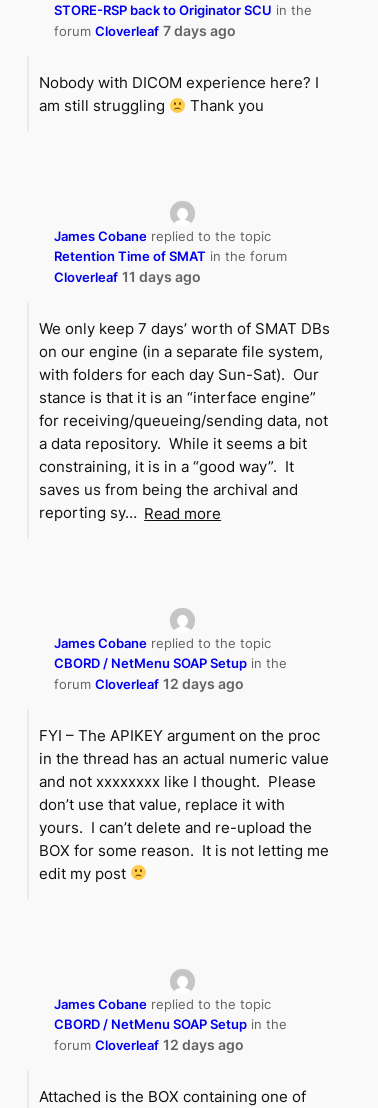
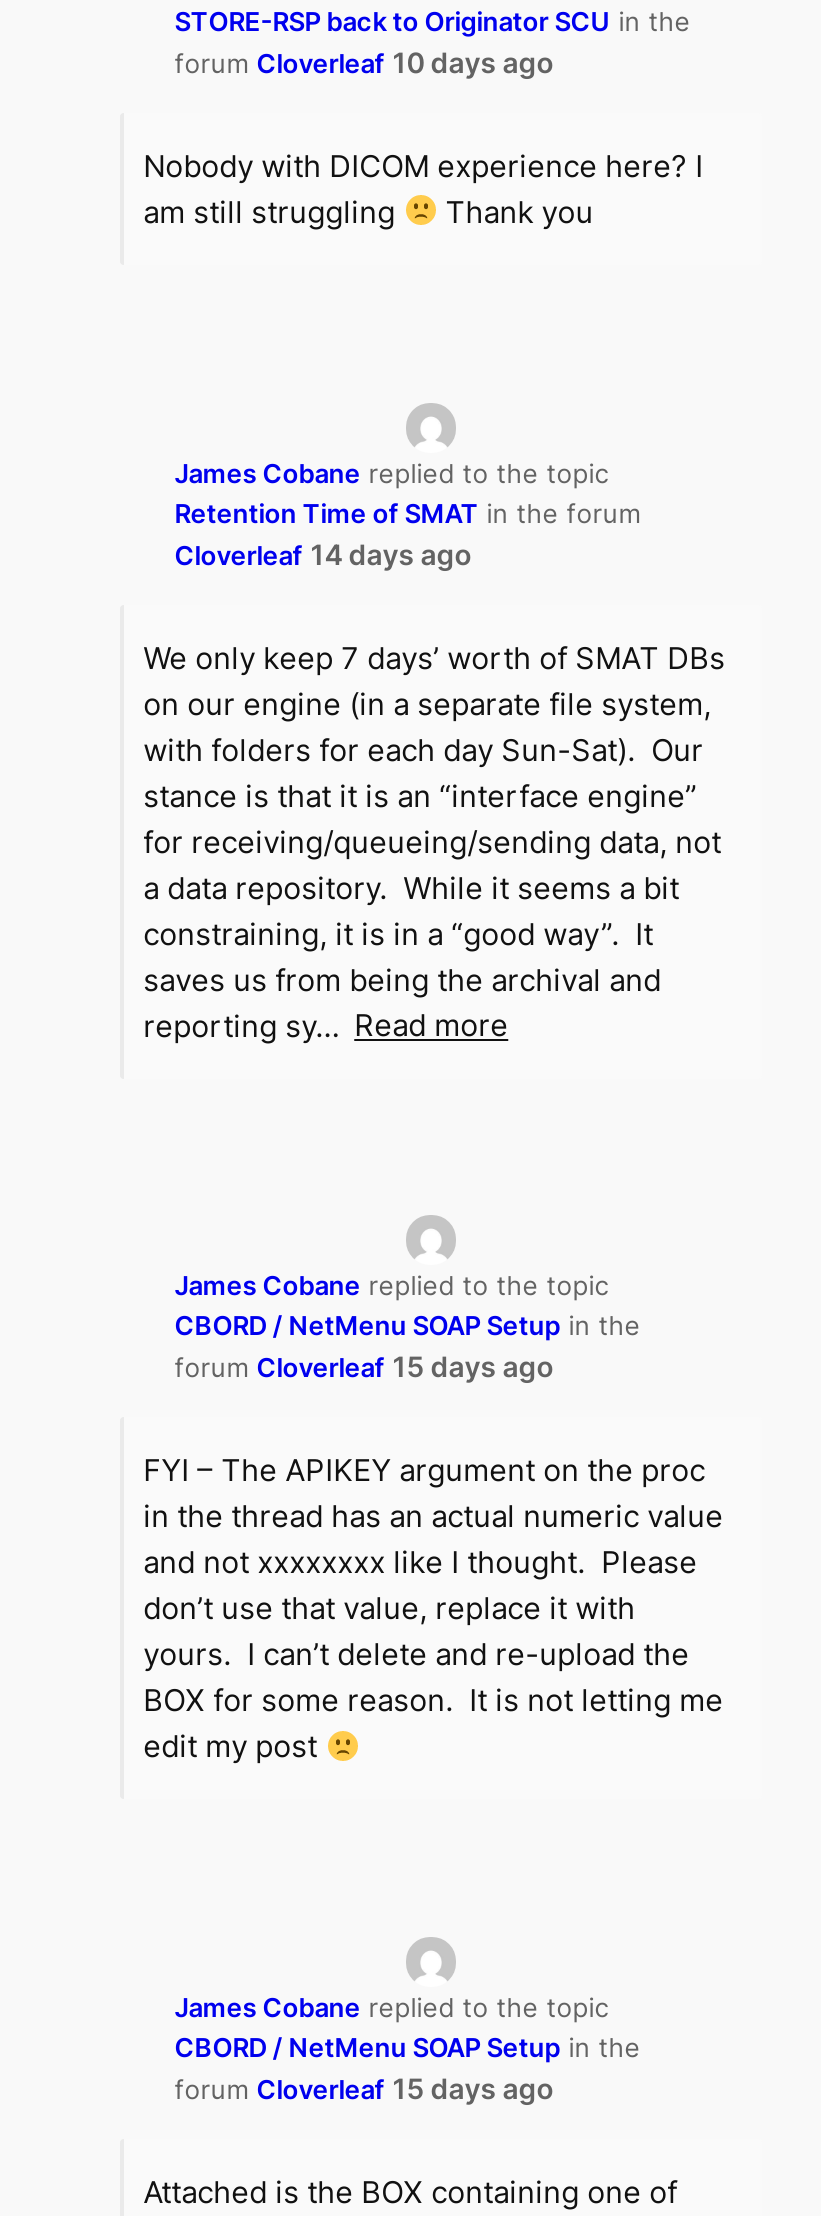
- forum Cloverleaf 7 days ago
+ forum Cloverleaf 10 days ago

- Cloverleaf 11 days ago
+ Cloverleaf 14 days ago

- forum Cloverleaf 12 days ago
+ forum Cloverleaf 15 days ago

- forum Cloverleaf 12 days ago
+ forum Cloverleaf 15 days ago
